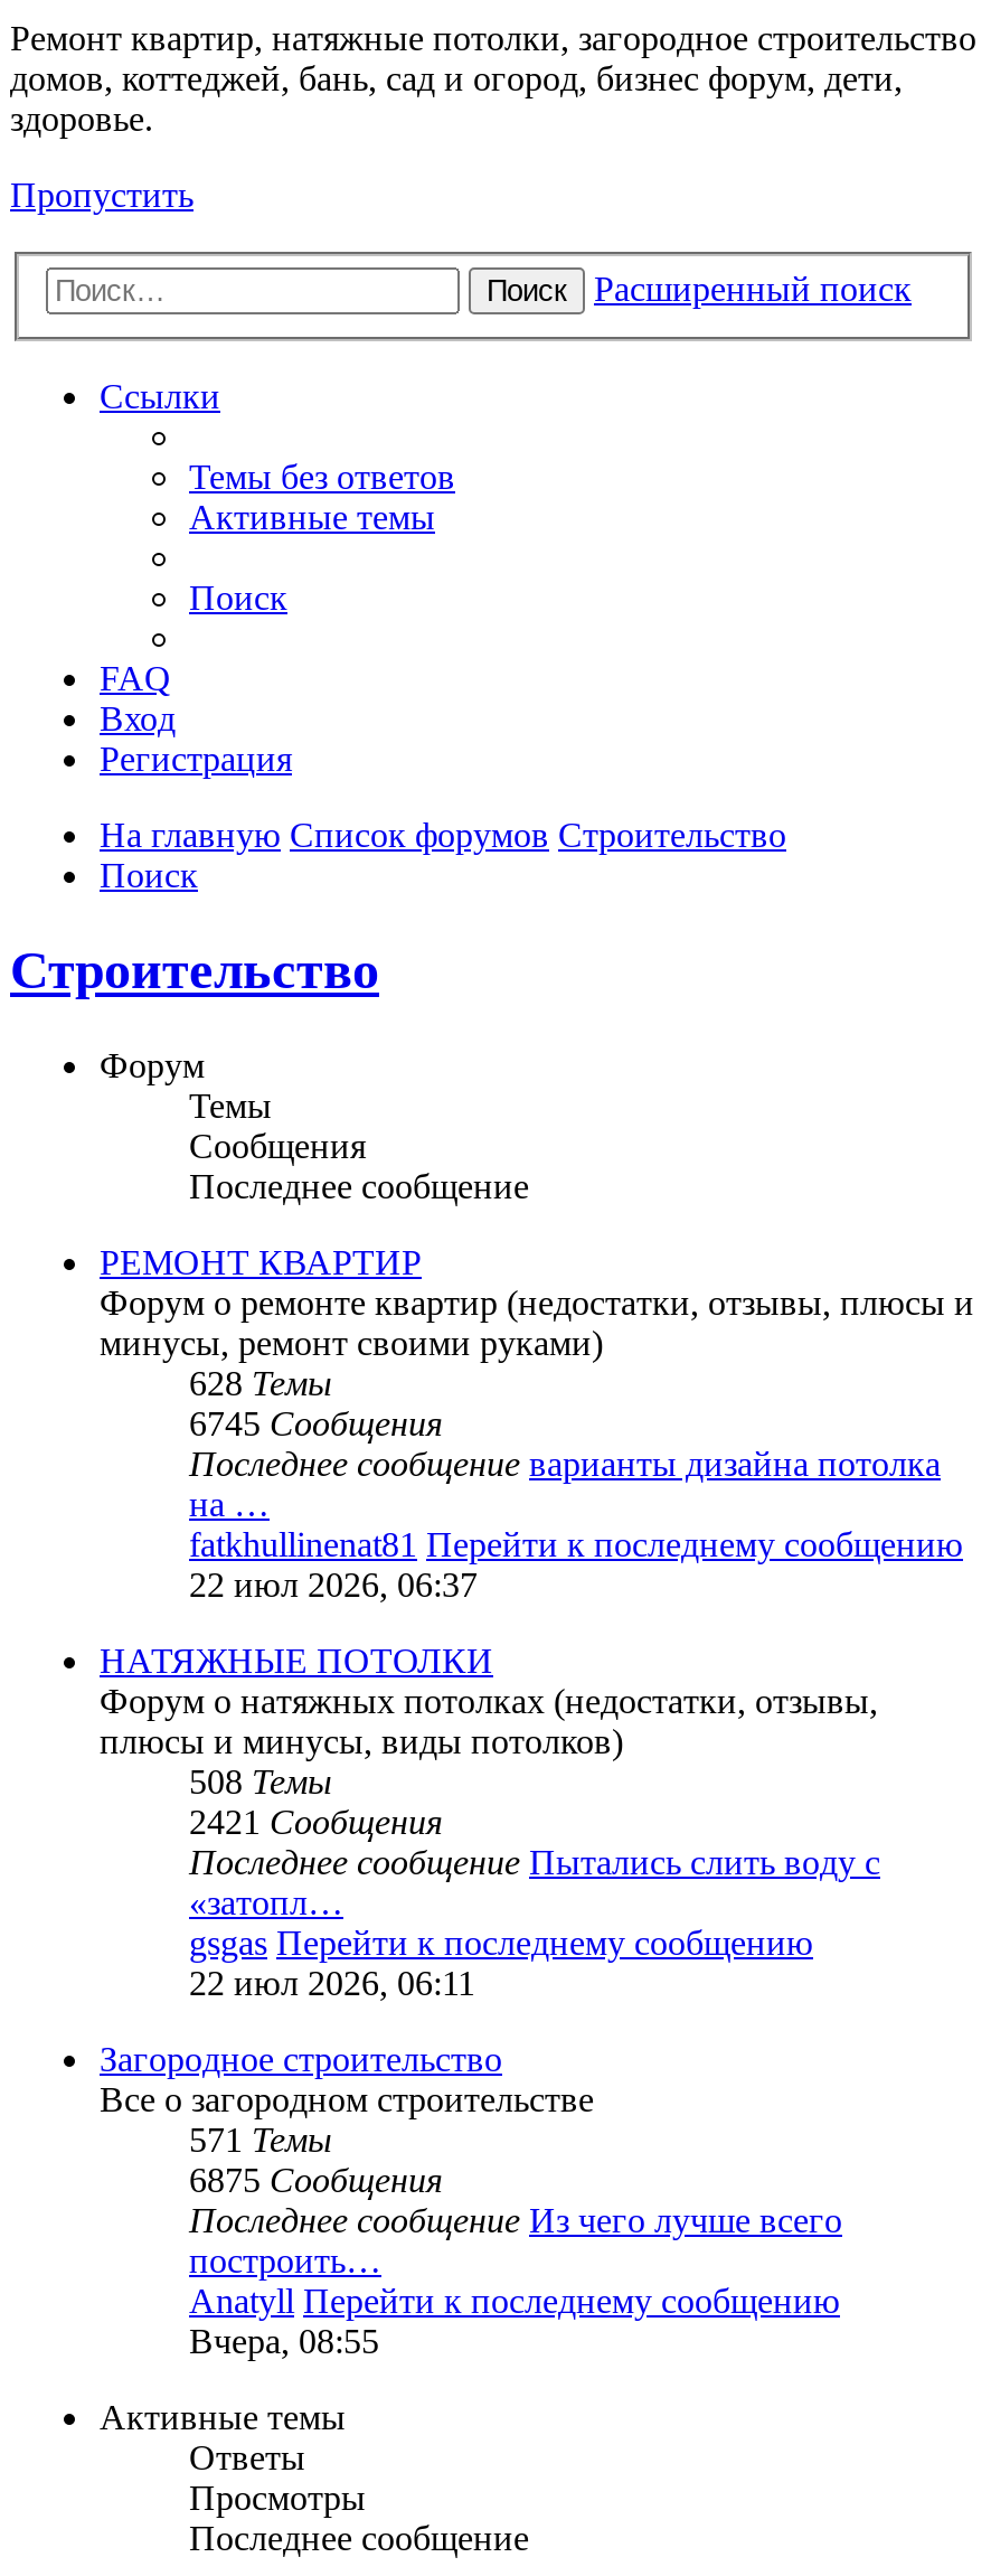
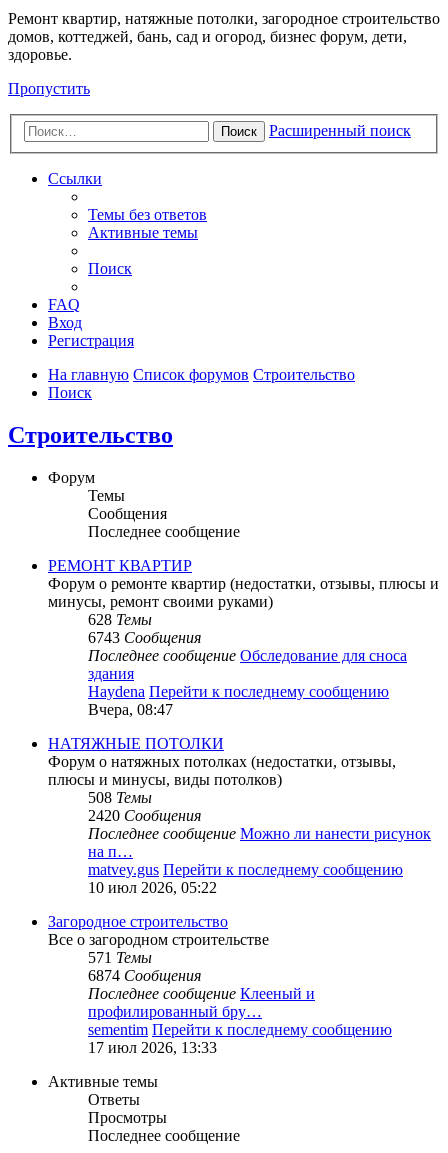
- 6745 Сообщения
- Последнее сообщение варианты дизайна потолка
- на …
- fatkhullinenat81 Перейти к последнему сообщению
- 22 июл 2026, 06:37
+ 6743 Сообщения
+ Последнее сообщение Обследование для сноса
+ здания
+ Haydena Перейти к последнему сообщению
+ Вчера, 08:47

- 2421 Сообщения
- Последнее сообщение Пытались слить воду с
- «затопл…
- gsgas Перейти к последнему сообщению
- 22 июл 2026, 06:11
+ 2420 Сообщения
+ Последнее сообщение Можно ли нанести рисунок
+ на п…
+ matvey.gus Перейти к последнему сообщению
+ 10 июл 2026, 05:22

- 6875 Сообщения
- Последнее сообщение Из чего лучше всего
- построить…
- Anatyll Перейти к последнему сообщению
- Вчера, 08:55
+ 6874 Сообщения
+ Последнее сообщение Клееный и
+ профилированный бру…
+ sementim Перейти к последнему сообщению
+ 17 июл 2026, 13:33
